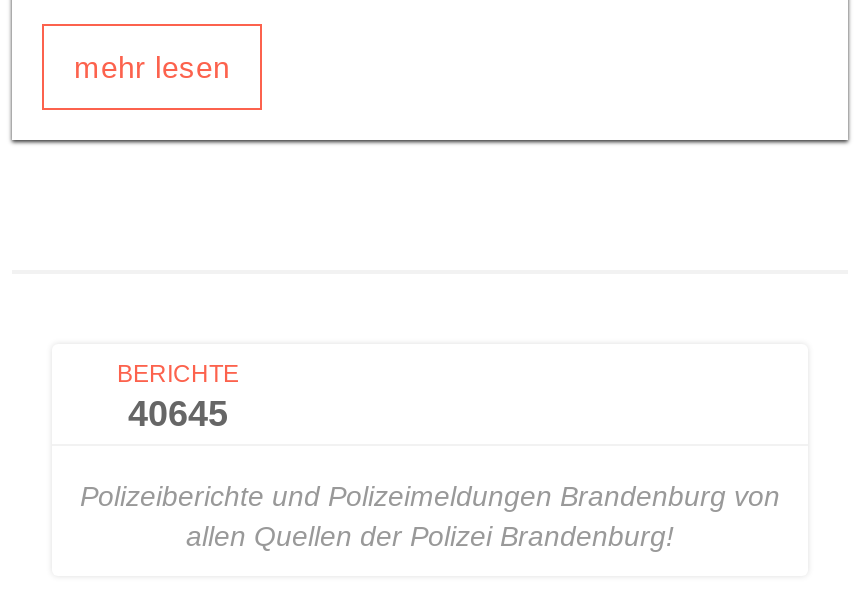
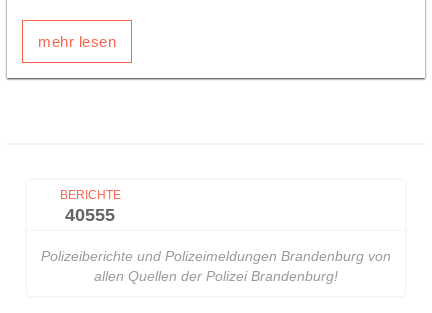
- 40645
+ 40555
